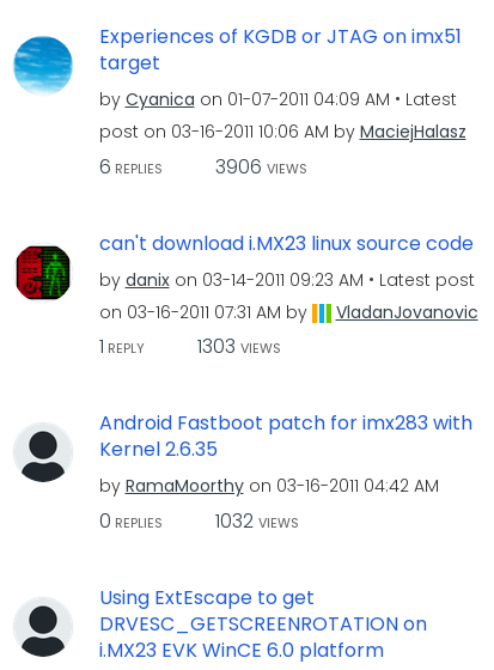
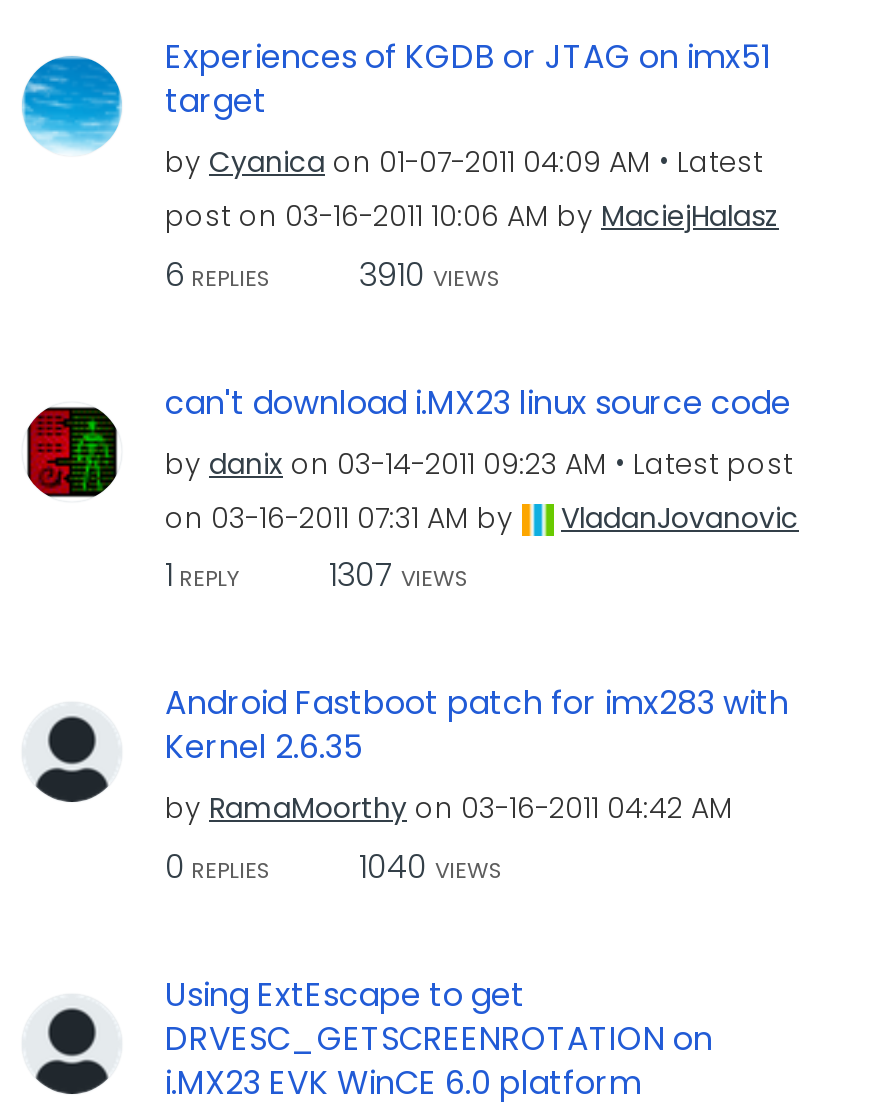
- 6 REPLIES 3906 VIEWS
+ 6 REPLIES 3910 VIEWS

- 1 REPLY 1303 VIEWS
+ 1 REPLY 1307 VIEWS

- 1032 VIEWS
+ 1040 VIEWS
